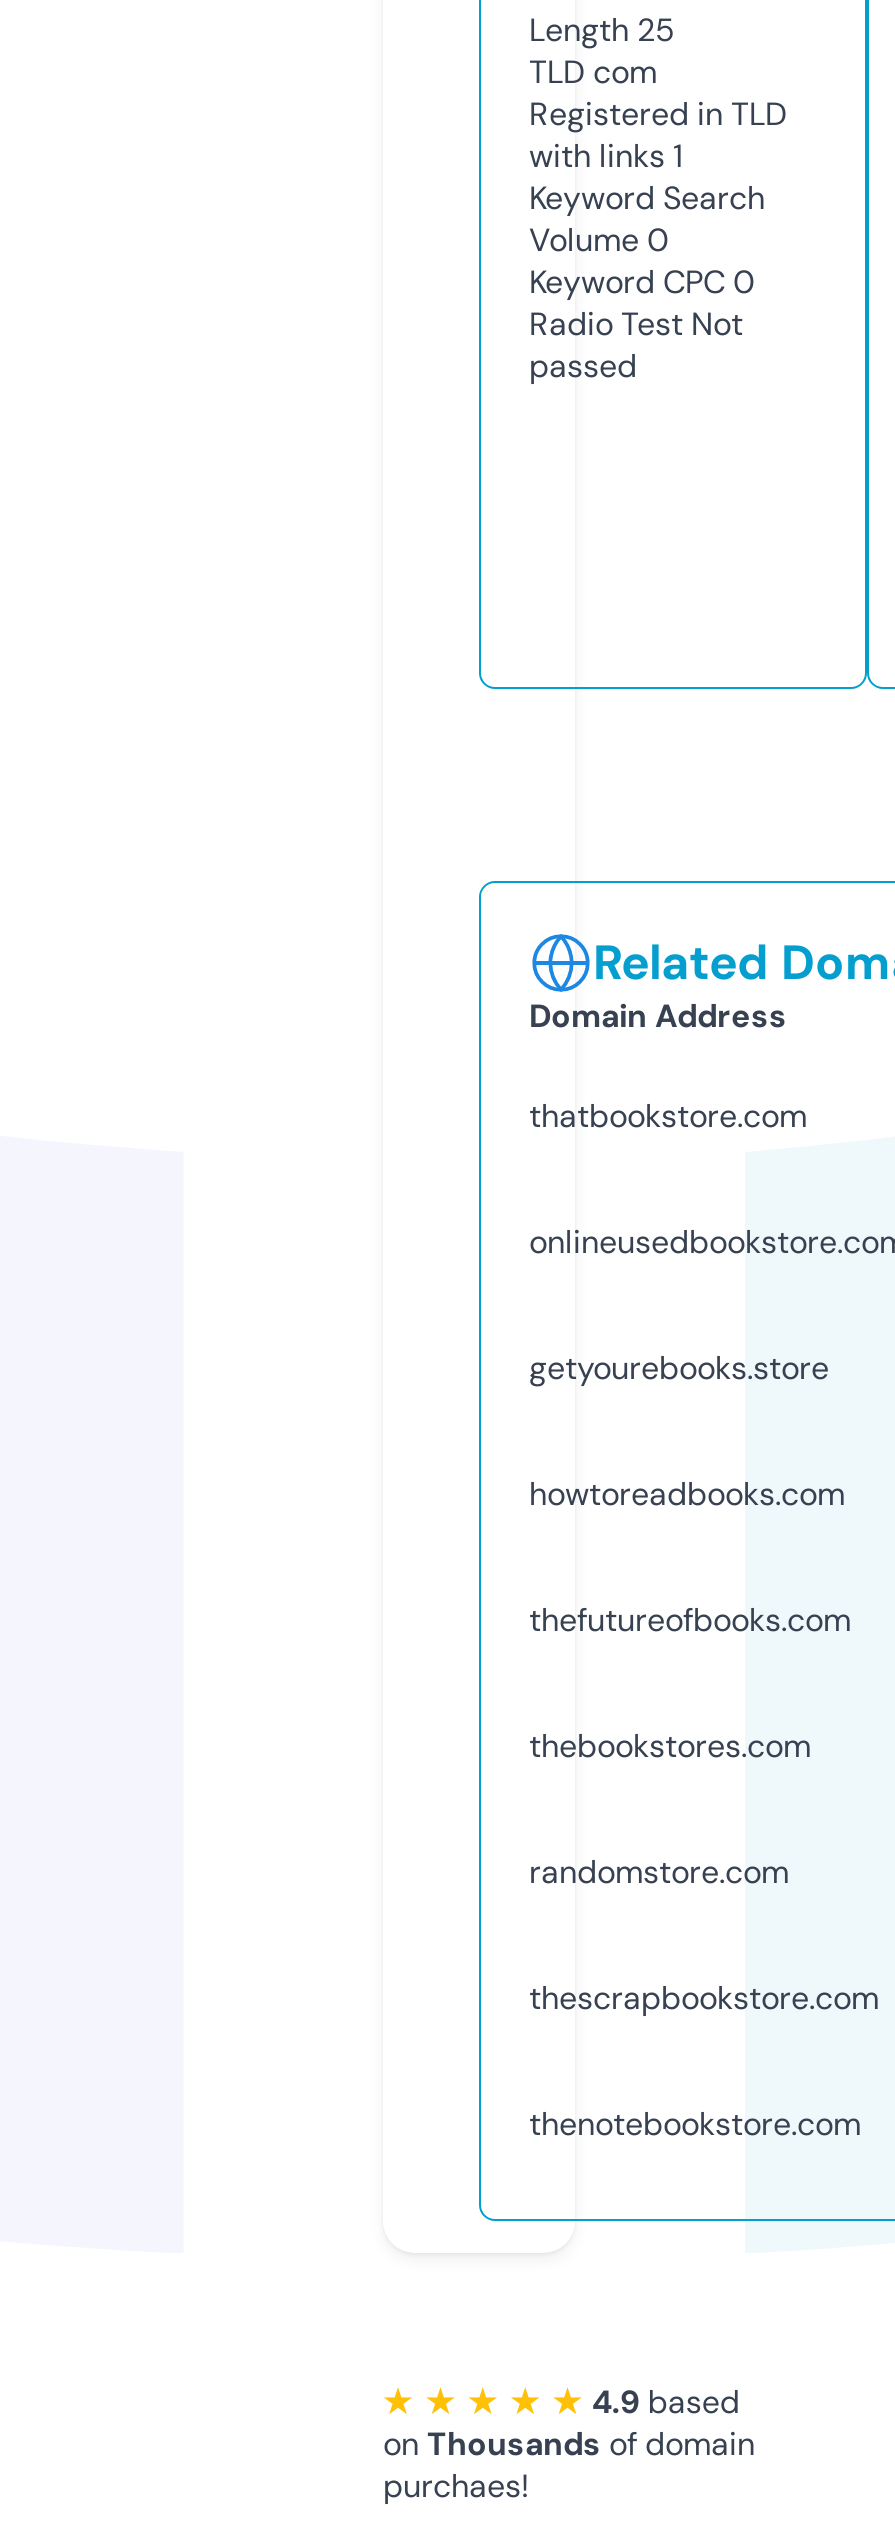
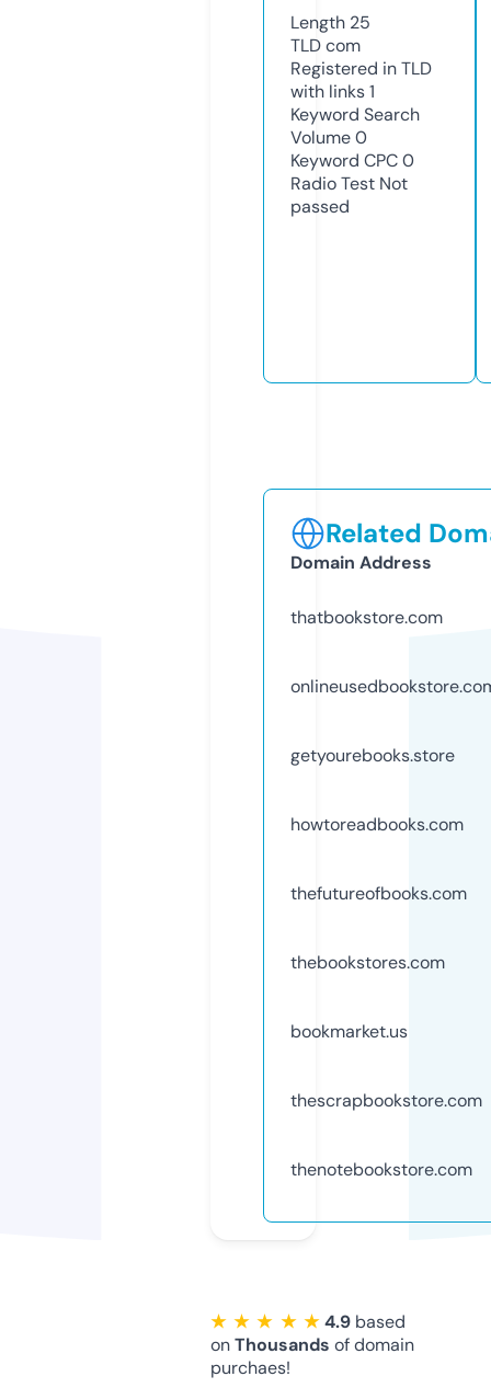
- randomstore.com
+ bookmarket.us
